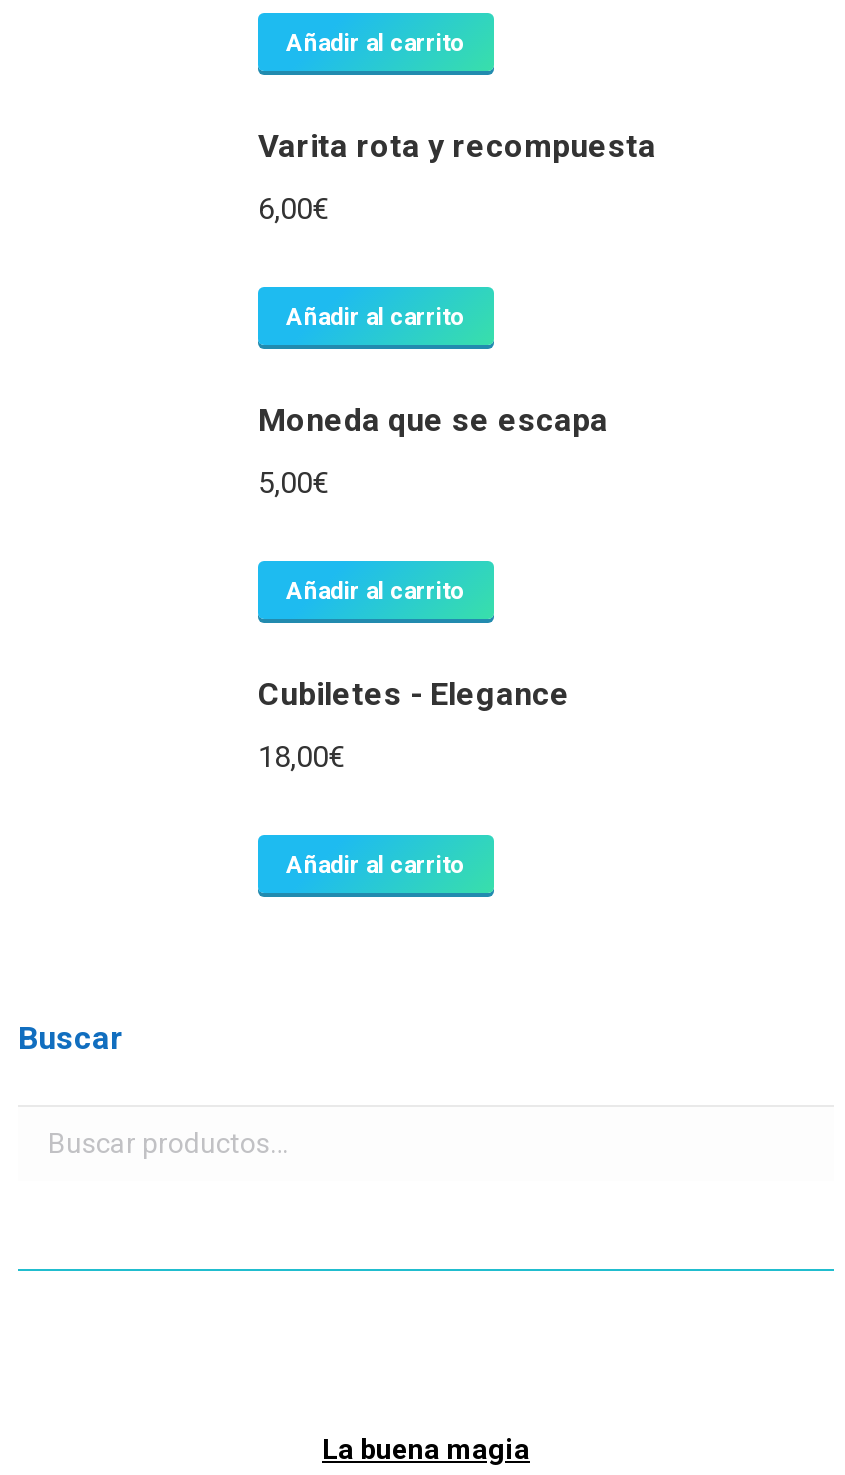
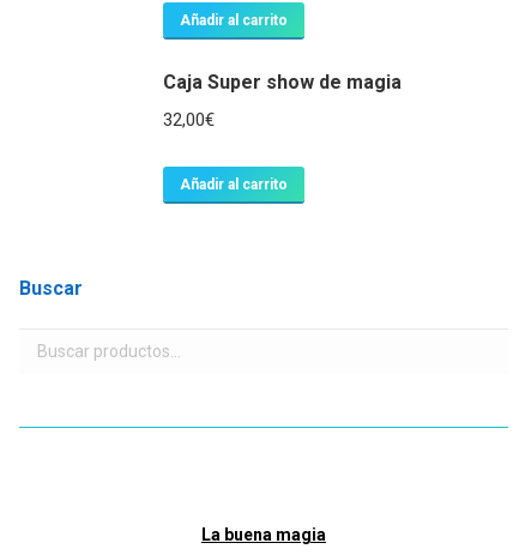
- Varita rota y recompuesta
- 6,00€
- Añadir al carrito
- Moneda que se escapa
- 5,00€
- Añadir al carrito
- Cubiletes - Elegance
- 18,00€
+ Caja Super show de magia
+ 32,00€
